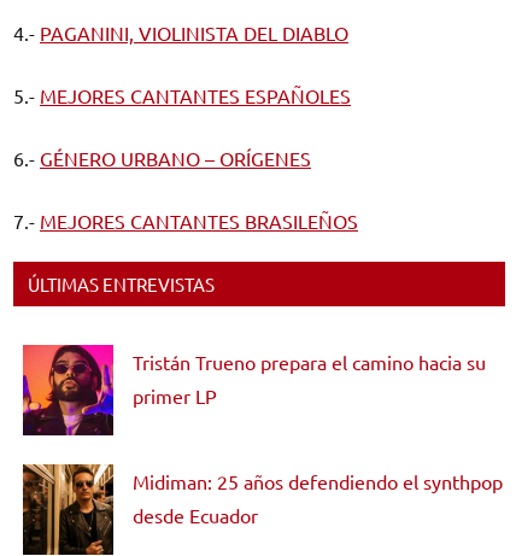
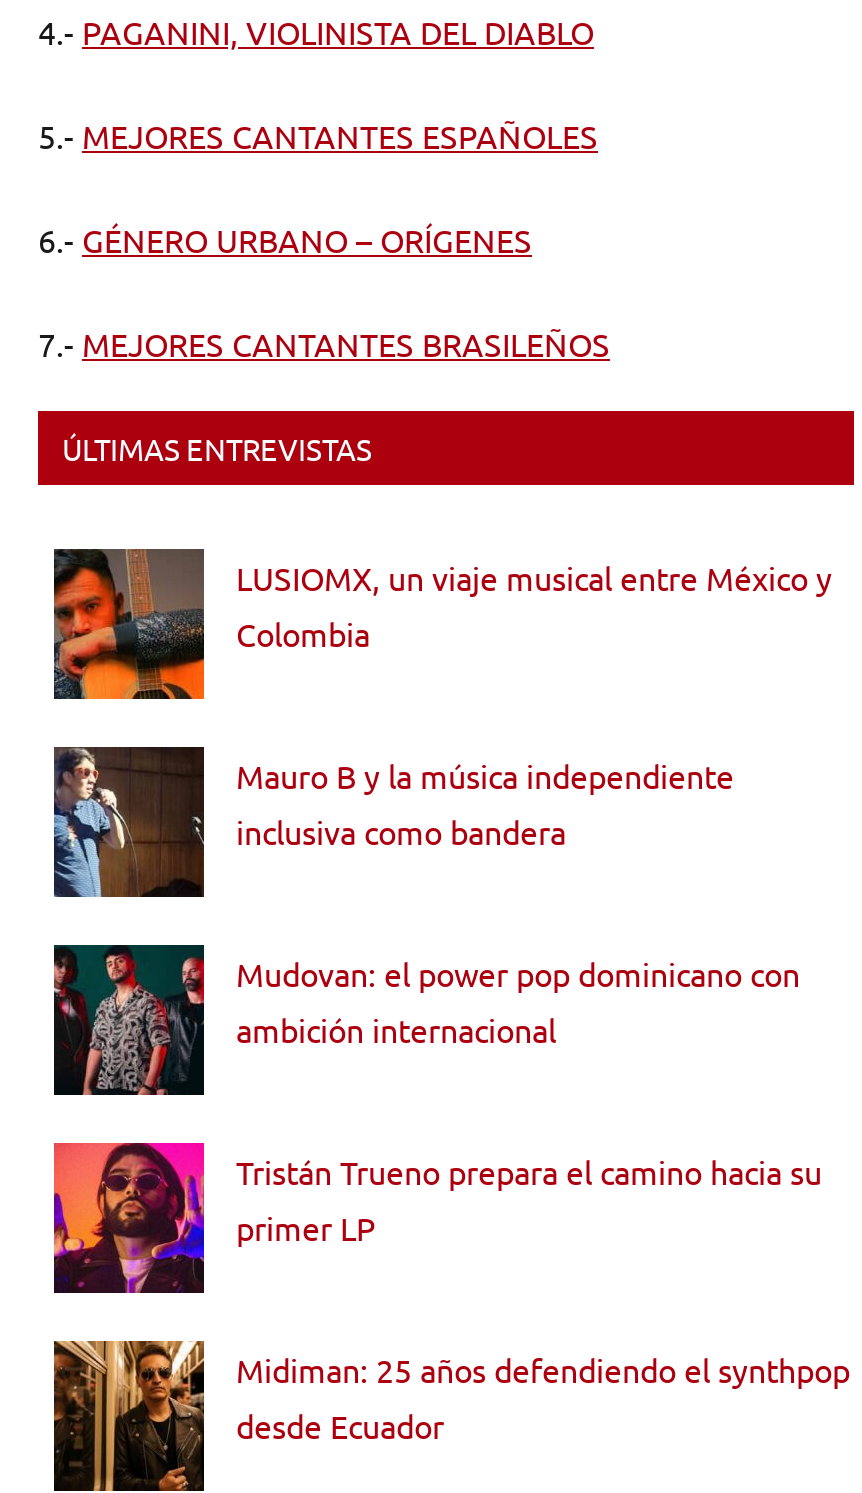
+ [image]
+ LUSIOMX, un viaje musical entre México y
+ Colombia

+ [image]
+ Mauro B y la música independiente
+ inclusiva como bandera

+ [image]
+ Mudovan: el power pop dominicano con
+ ambición internacional
